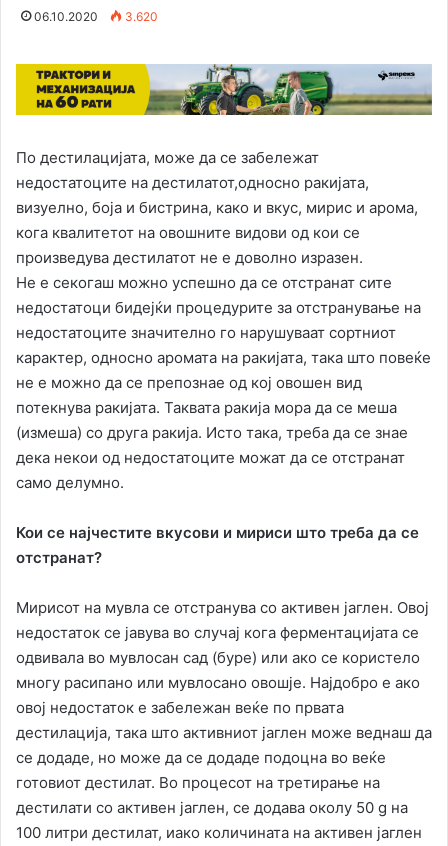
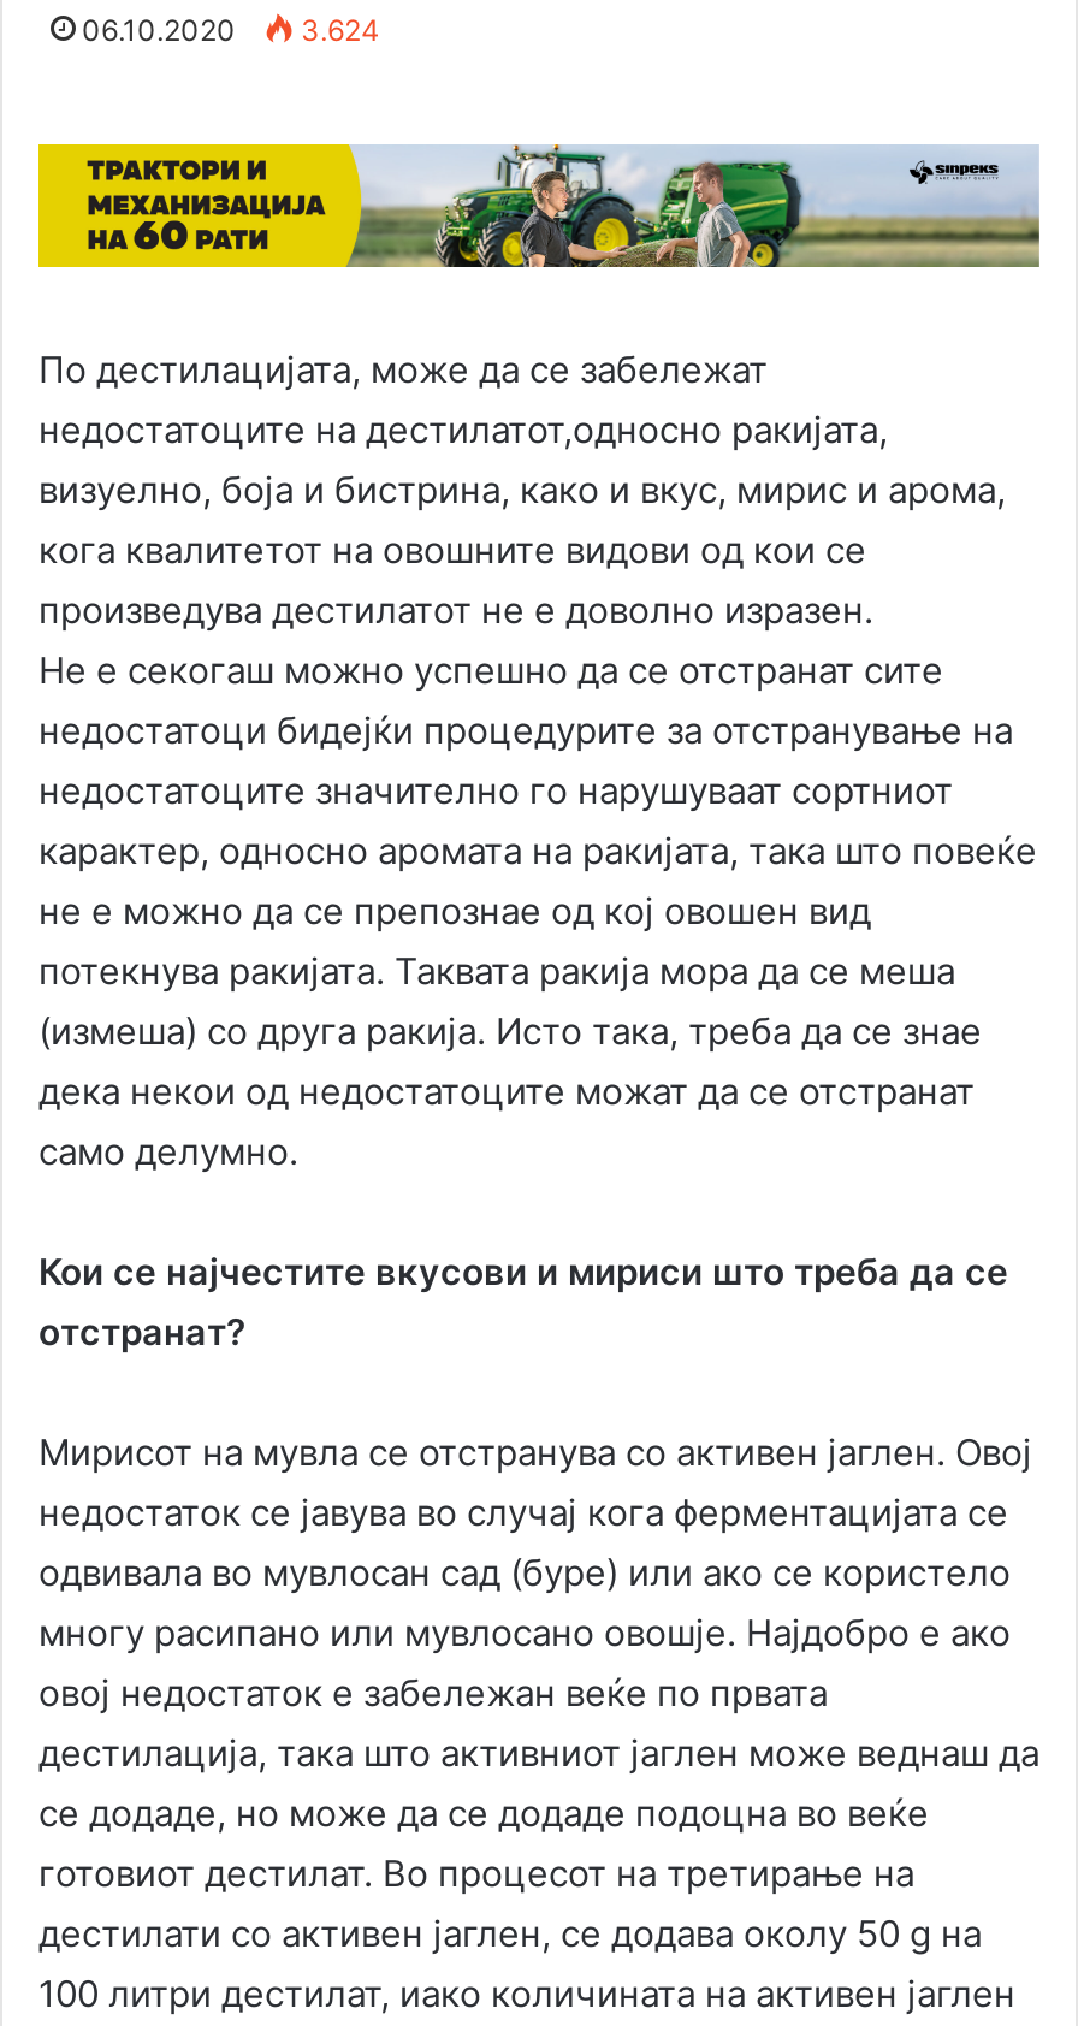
- 06.10.2020 3.620
+ 06.10.2020 3.624
